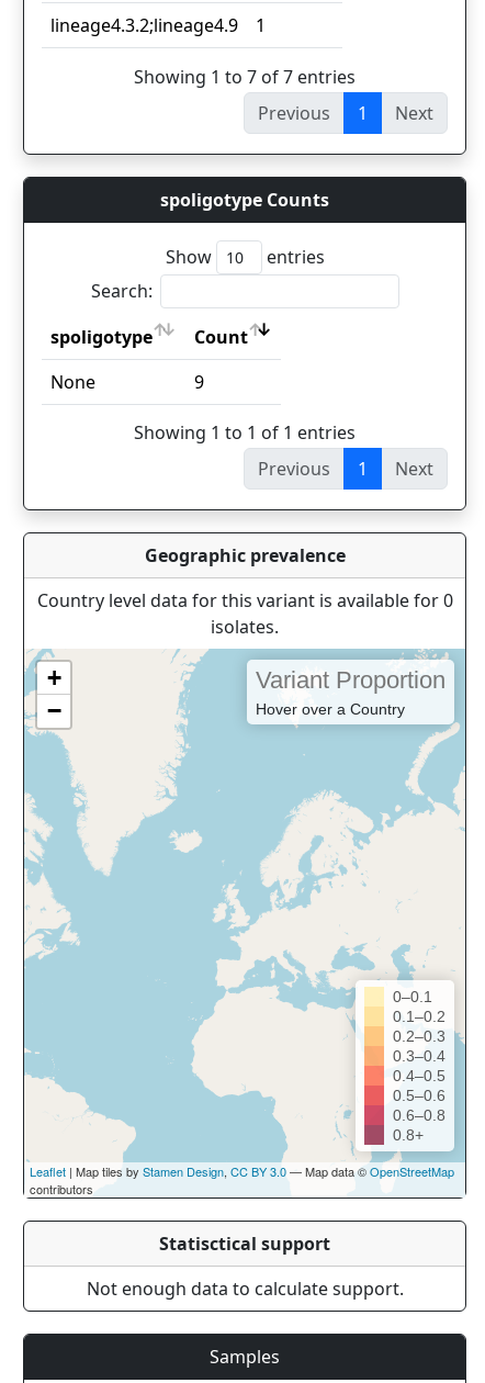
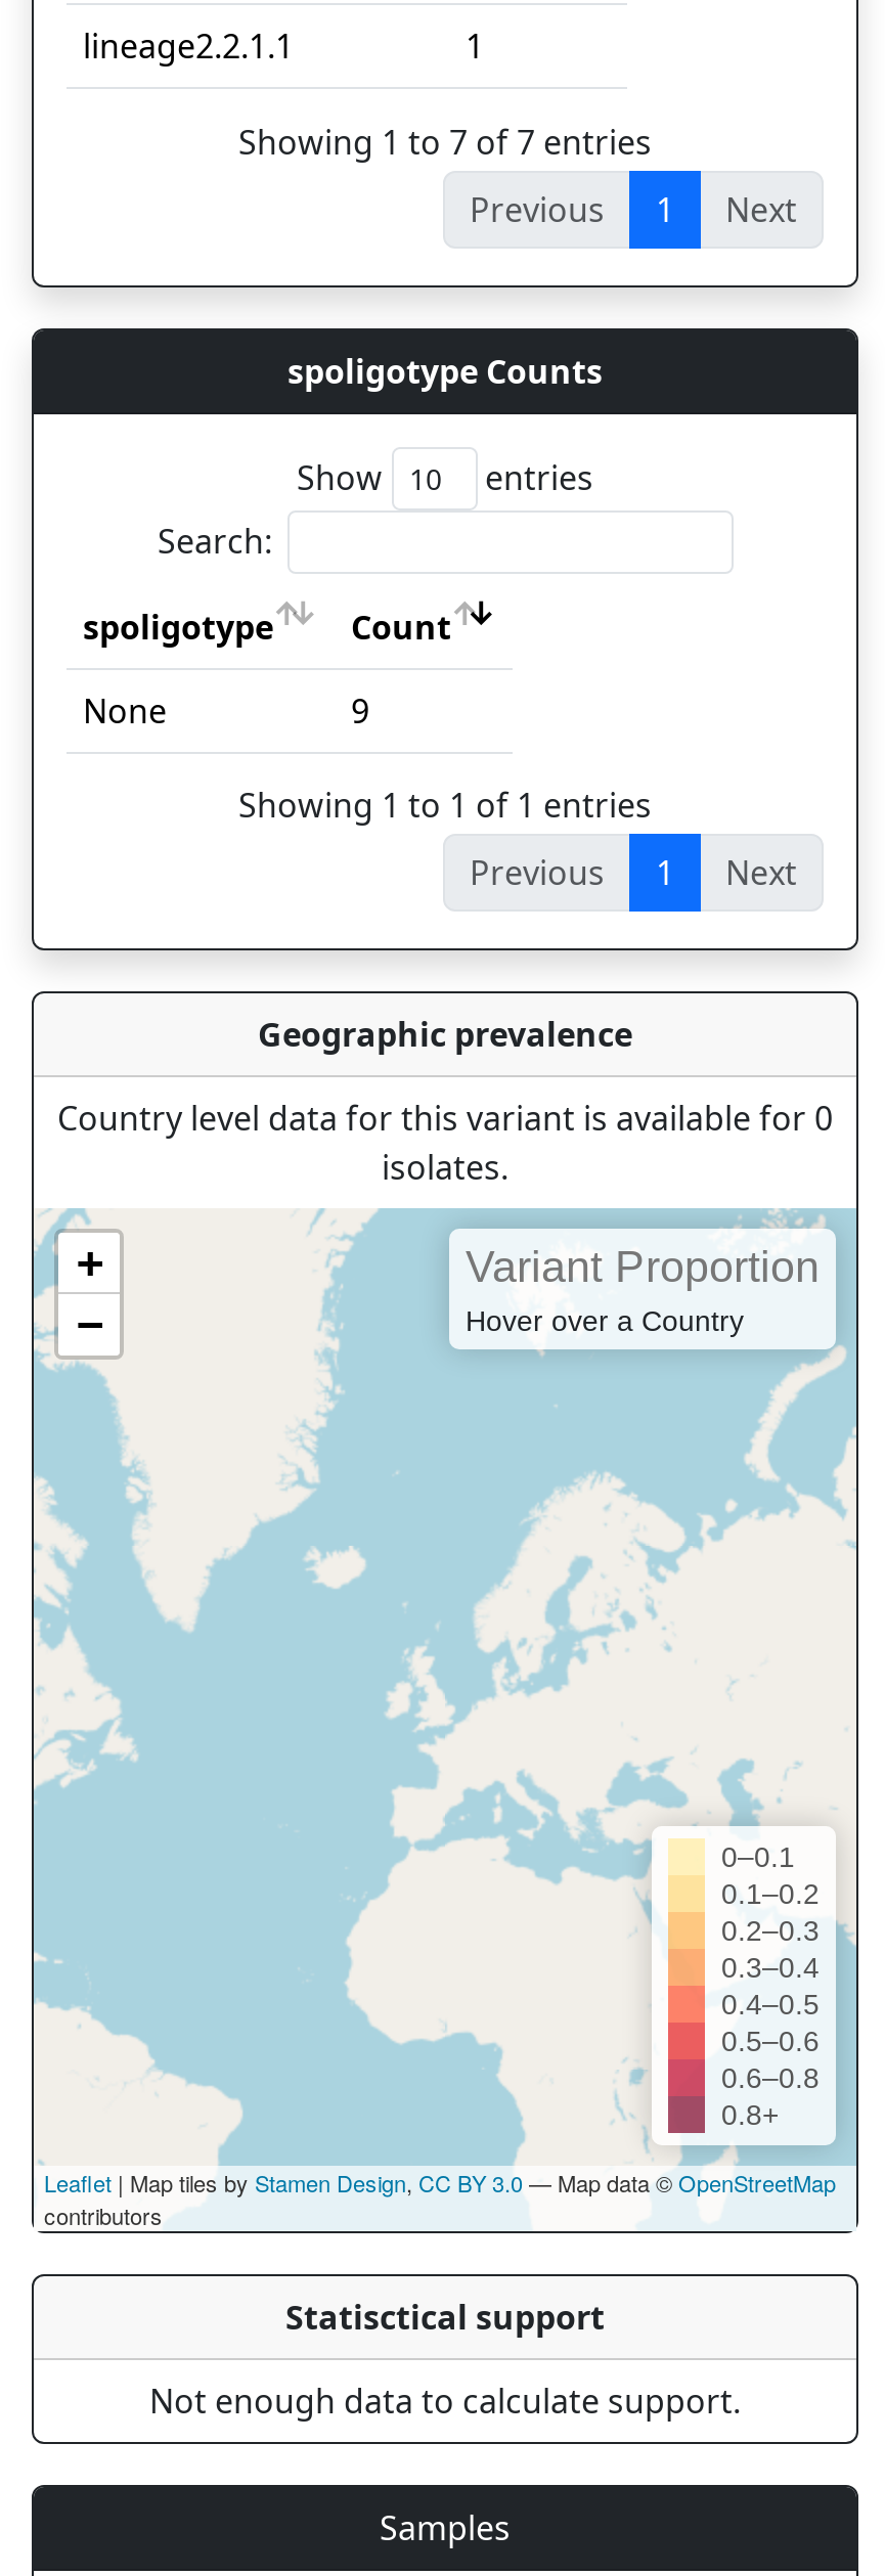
- lineage4.3.2;lineage4.9
+ lineage2.2.1.1
